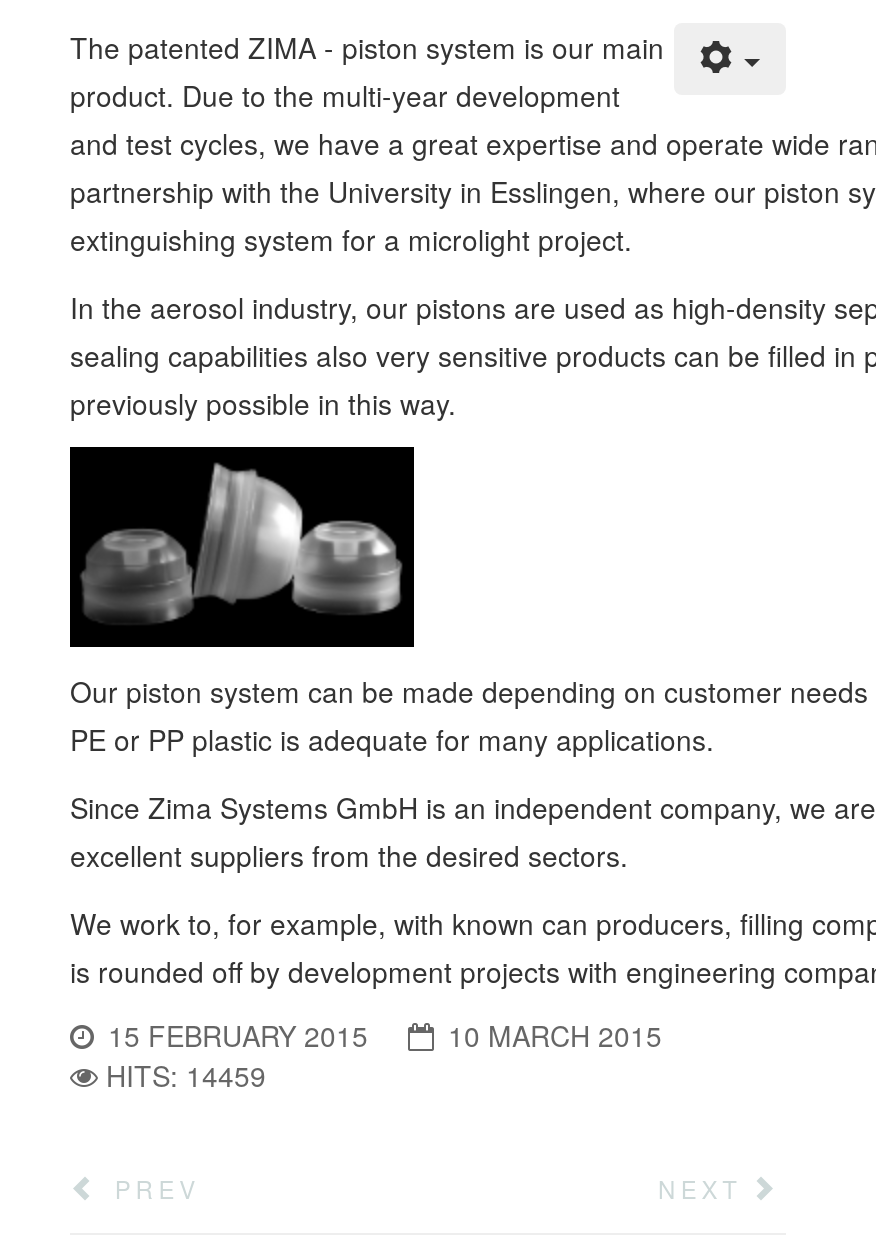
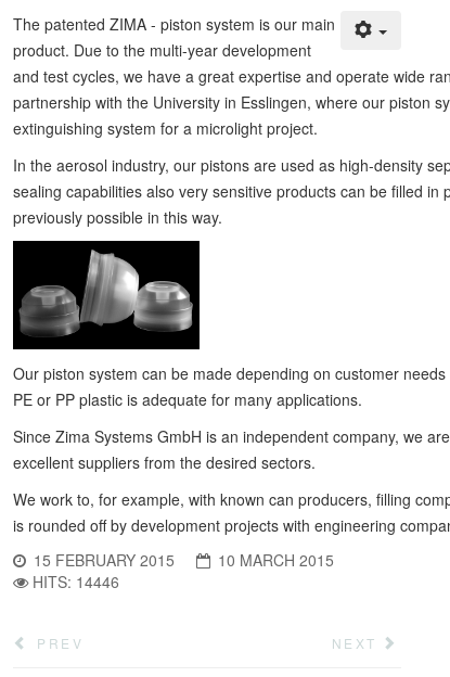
- HITS: 14459
+ HITS: 14446
